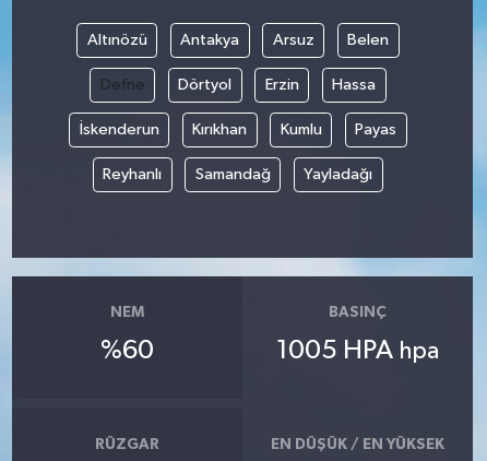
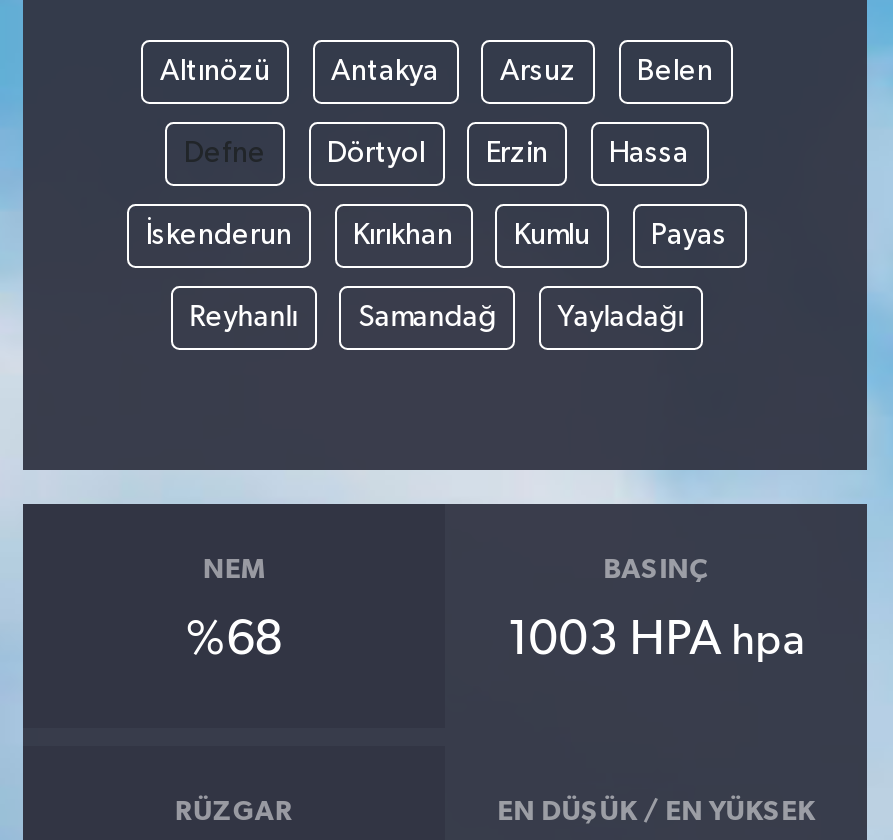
- %60
+ %68

- 1005 HPA hpa
+ 1003 HPA hpa
